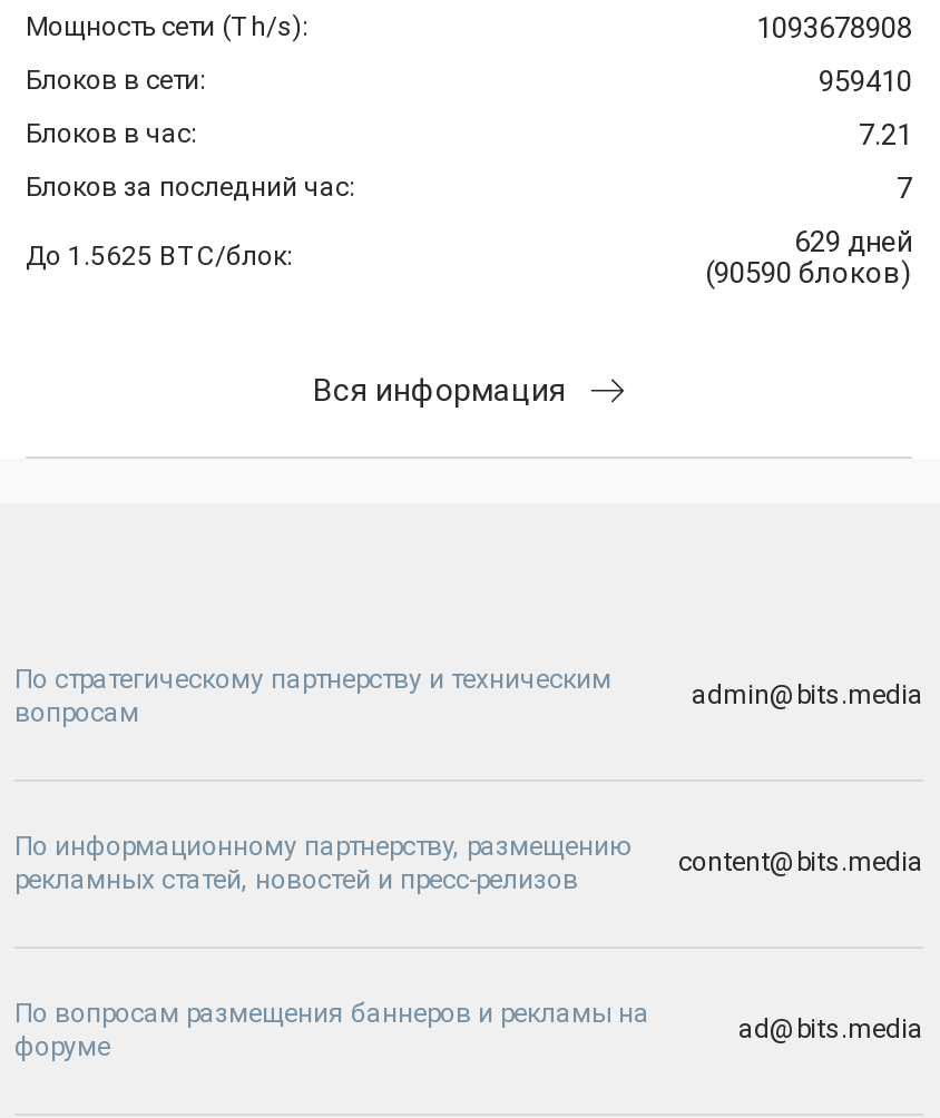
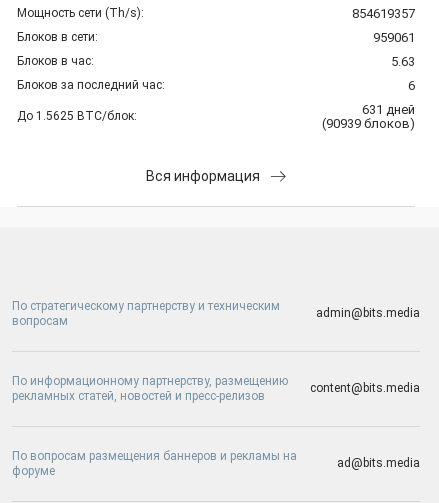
- 1093678908
+ 854619357

- 959410
+ 959061

- 7.21
+ 5.63

- 7
+ 6

- 629 дней
+ 631 дней

- (90590 блоков)
+ (90939 блоков)
